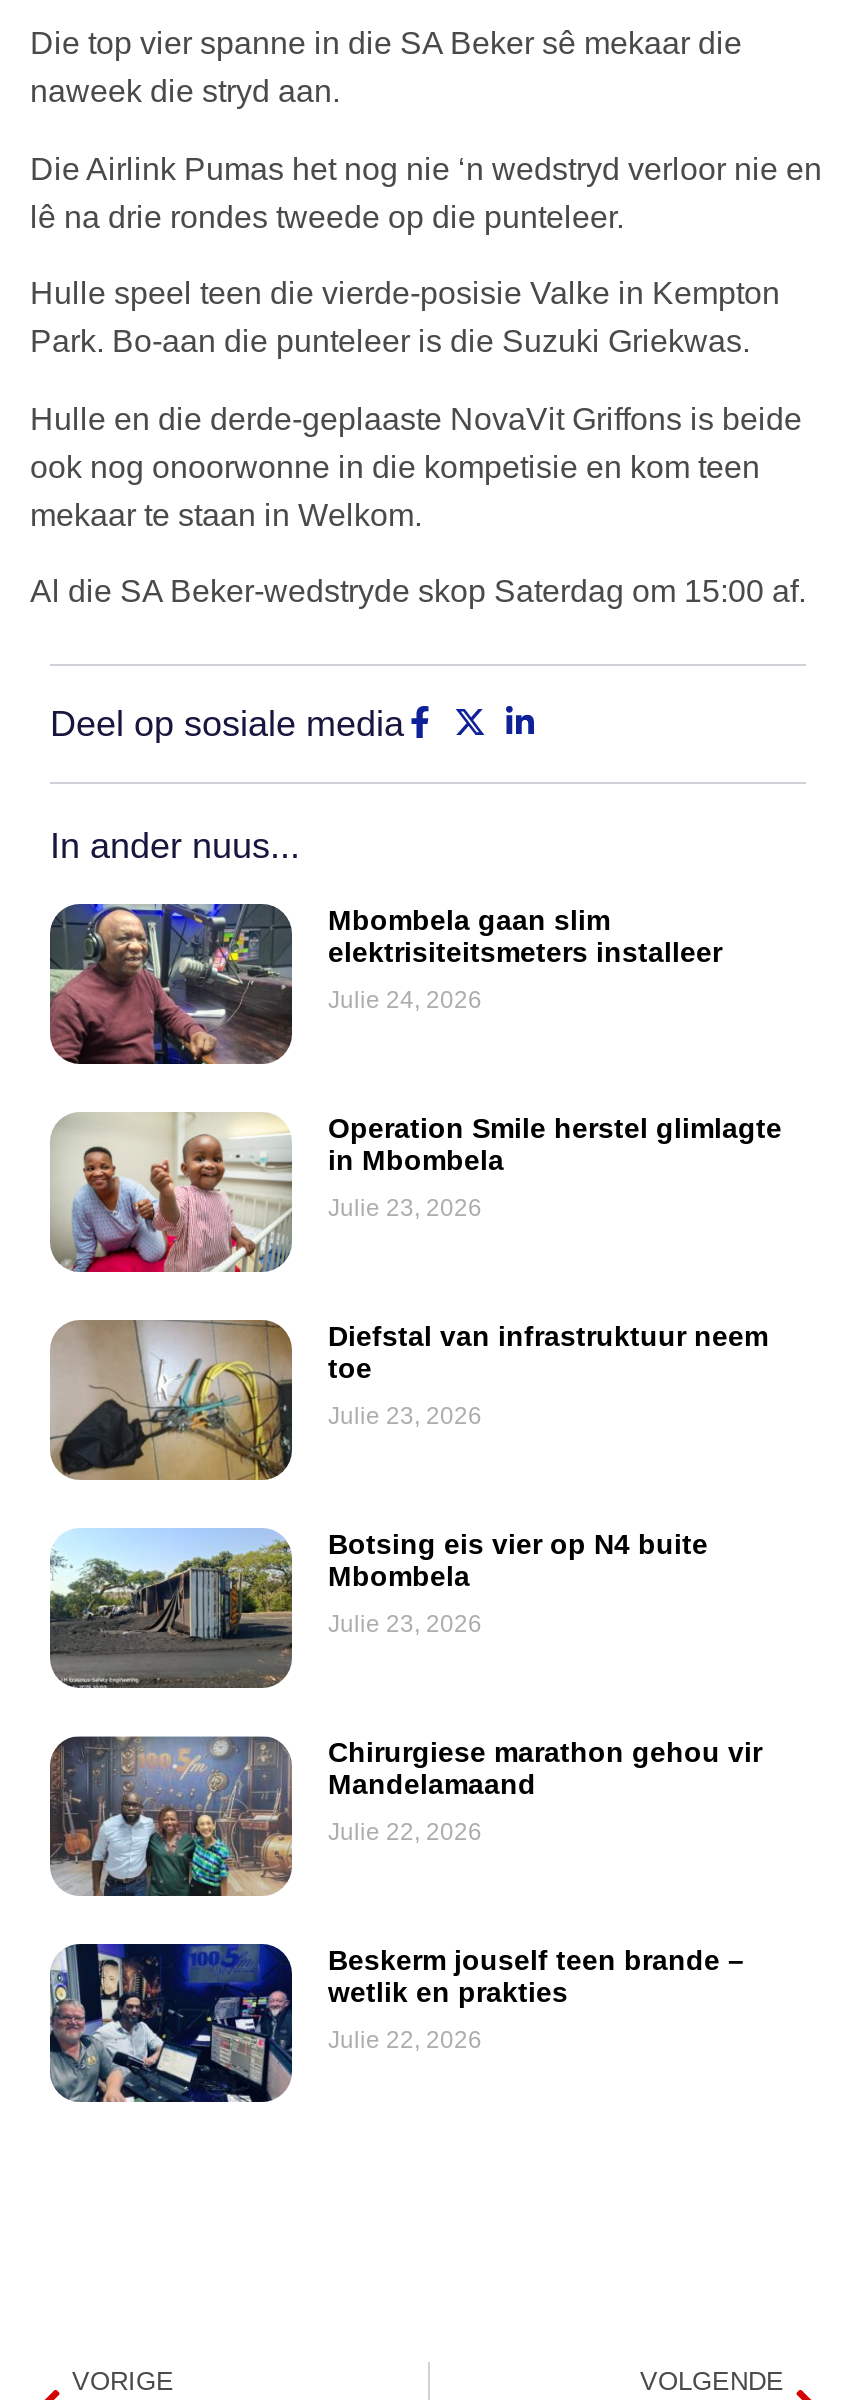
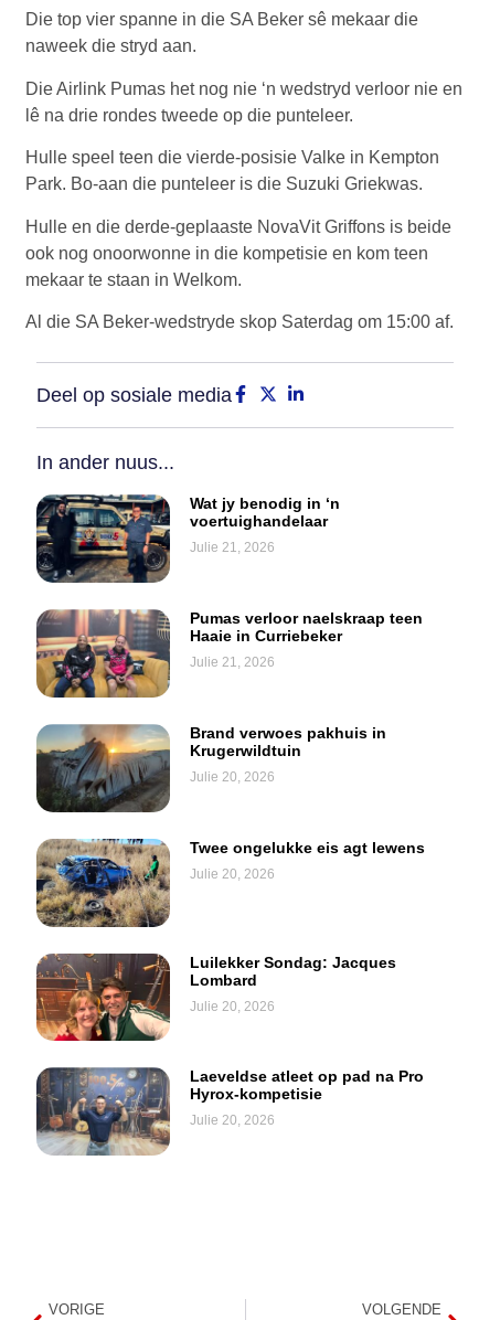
- [image]
- Mbombela gaan slim
- elektrisiteitsmeters installeer
+ [image]
+ Wat jy benodig in ‘n
+ voertuighandelaar

- Julie 24, 2026
+ Julie 21, 2026

- [image]
- Operation Smile herstel glimlagte
- in Mbombela
+ [image]
+ Pumas verloor naelskraap teen
+ Haaie in Curriebeker

- Julie 23, 2026
+ Julie 21, 2026

- [image]
- Diefstal van infrastruktuur neem
- toe
+ [image]
+ Brand verwoes pakhuis in
+ Krugerwildtuin

- Julie 23, 2026
+ Julie 20, 2026

- [image]
- Botsing eis vier op N4 buite
- Mbombela
+ [image]
+ Twee ongelukke eis agt lewens

- Julie 23, 2026
+ Julie 20, 2026

- [image]
- Chirurgiese marathon gehou vir
- Mandelamaand
+ [image]
+ Luilekker Sondag: Jacques
+ Lombard

- Julie 22, 2026
+ Julie 20, 2026

- [image]
- Beskerm jouself teen brande –
- wetlik en prakties
+ [image]
+ Laeveldse atleet op pad na Pro
+ Hyrox-kompetisie

- Julie 22, 2026
+ Julie 20, 2026
